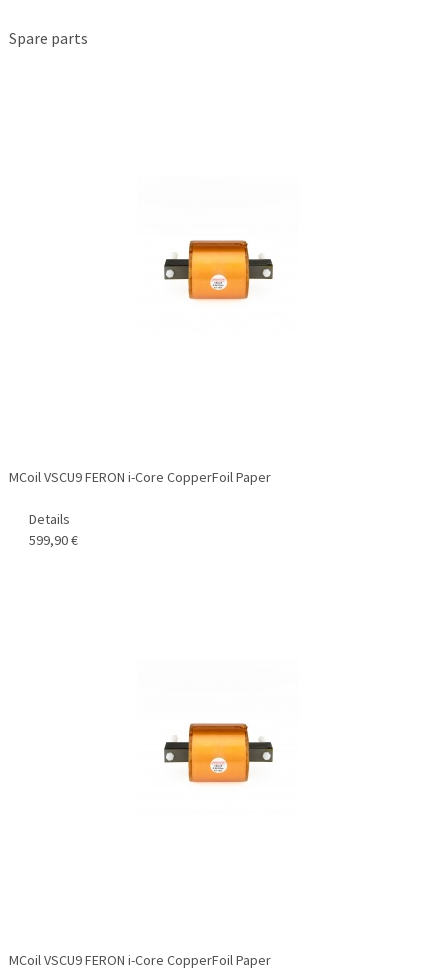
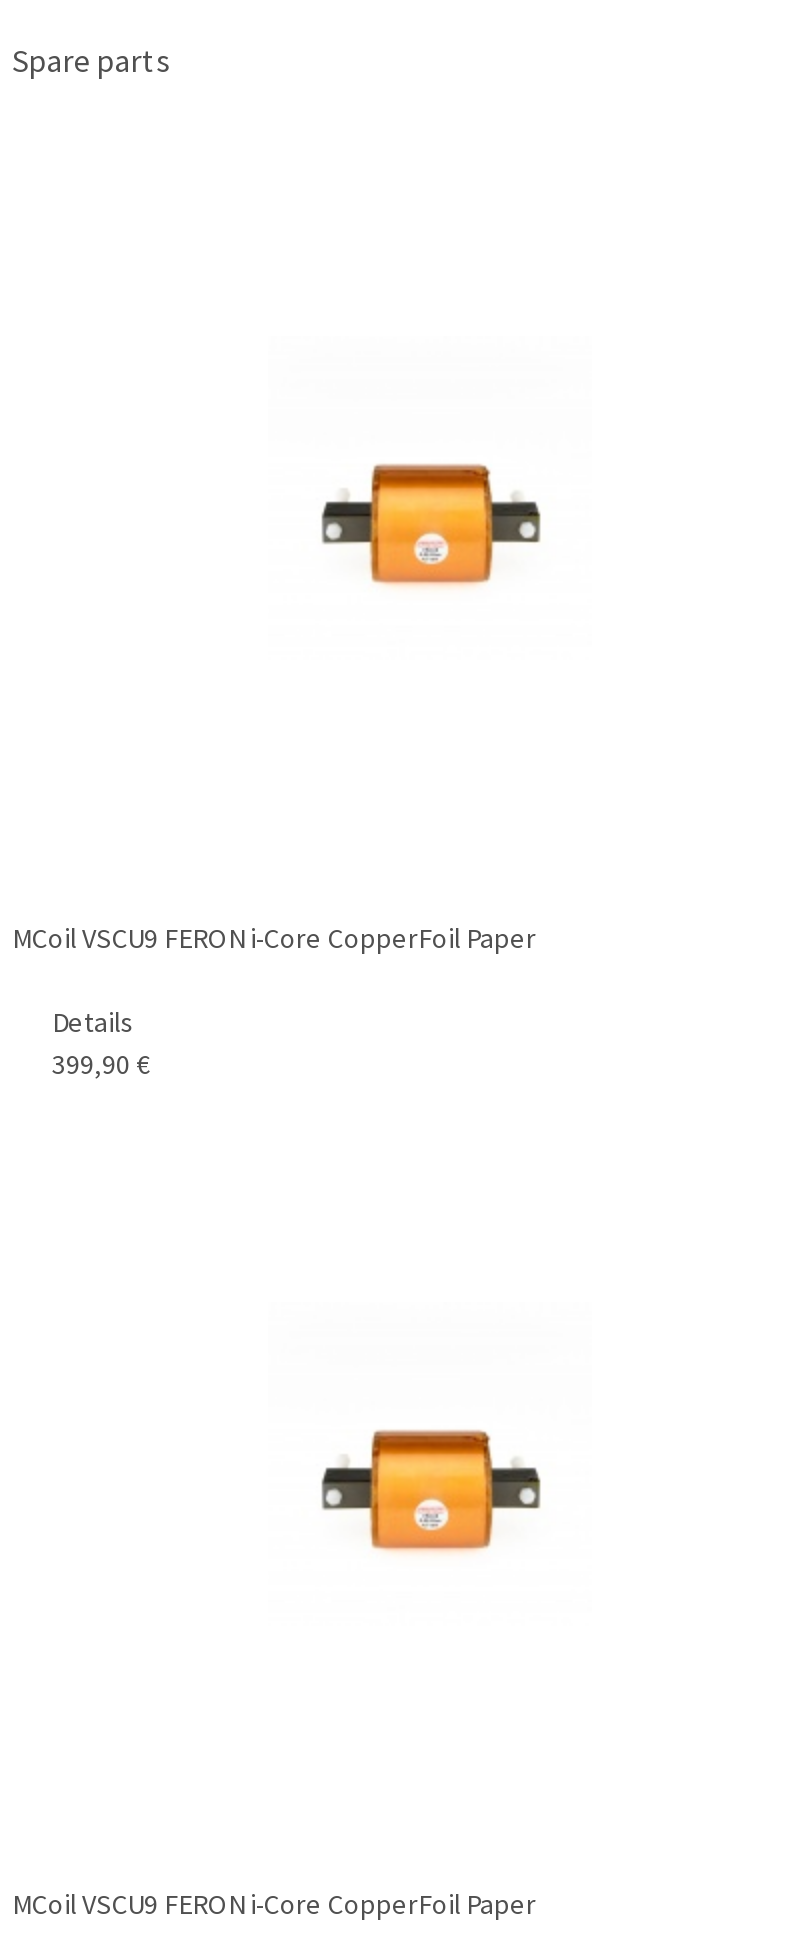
- 599,90 €
+ 399,90 €
